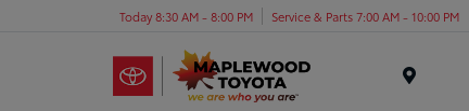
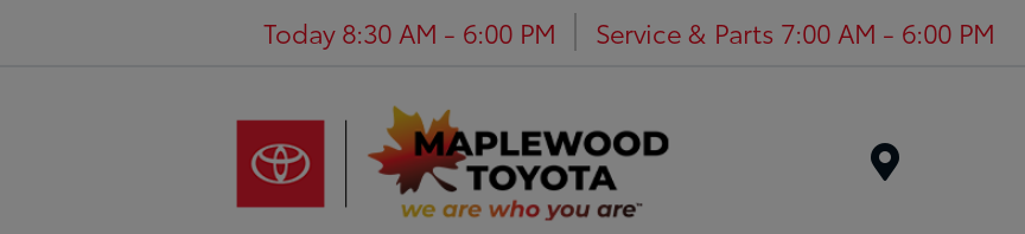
- Today 8:30 AM - 8:00 PM
+ Today 8:30 AM - 6:00 PM

- Service & Parts 7:00 AM - 10:00 PM
+ Service & Parts 7:00 AM - 6:00 PM
